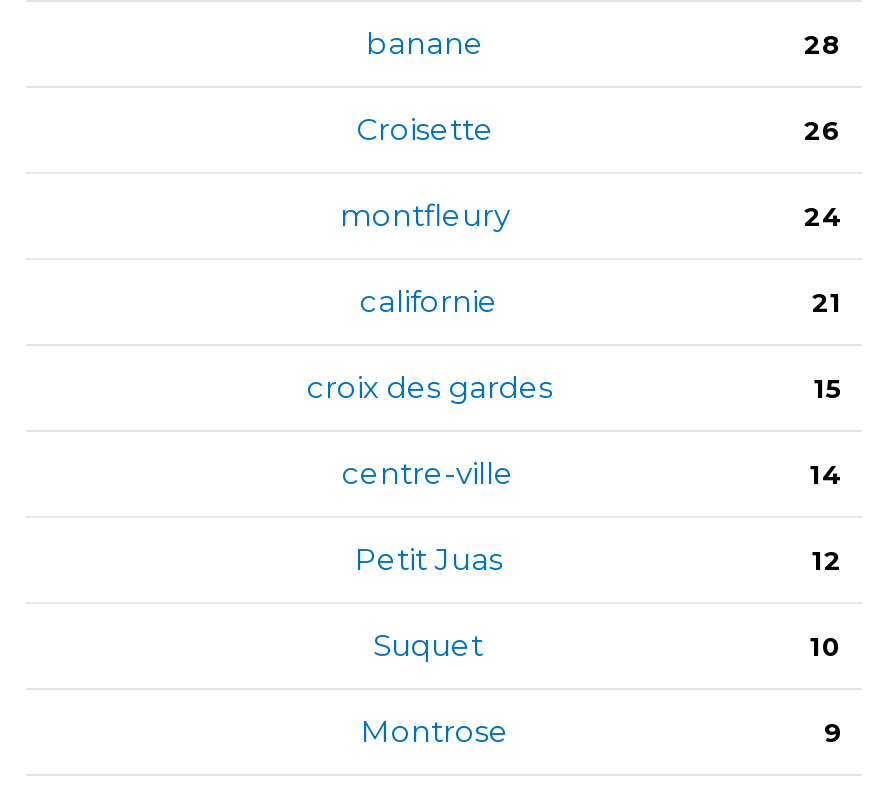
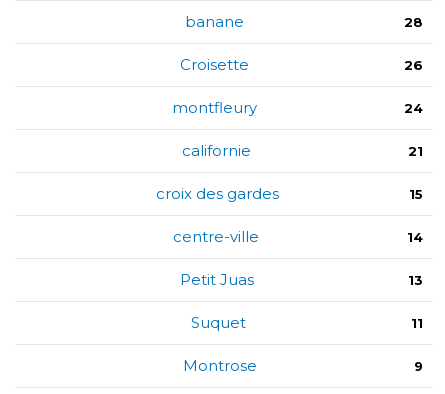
- 12
+ 13

- 10
+ 11
